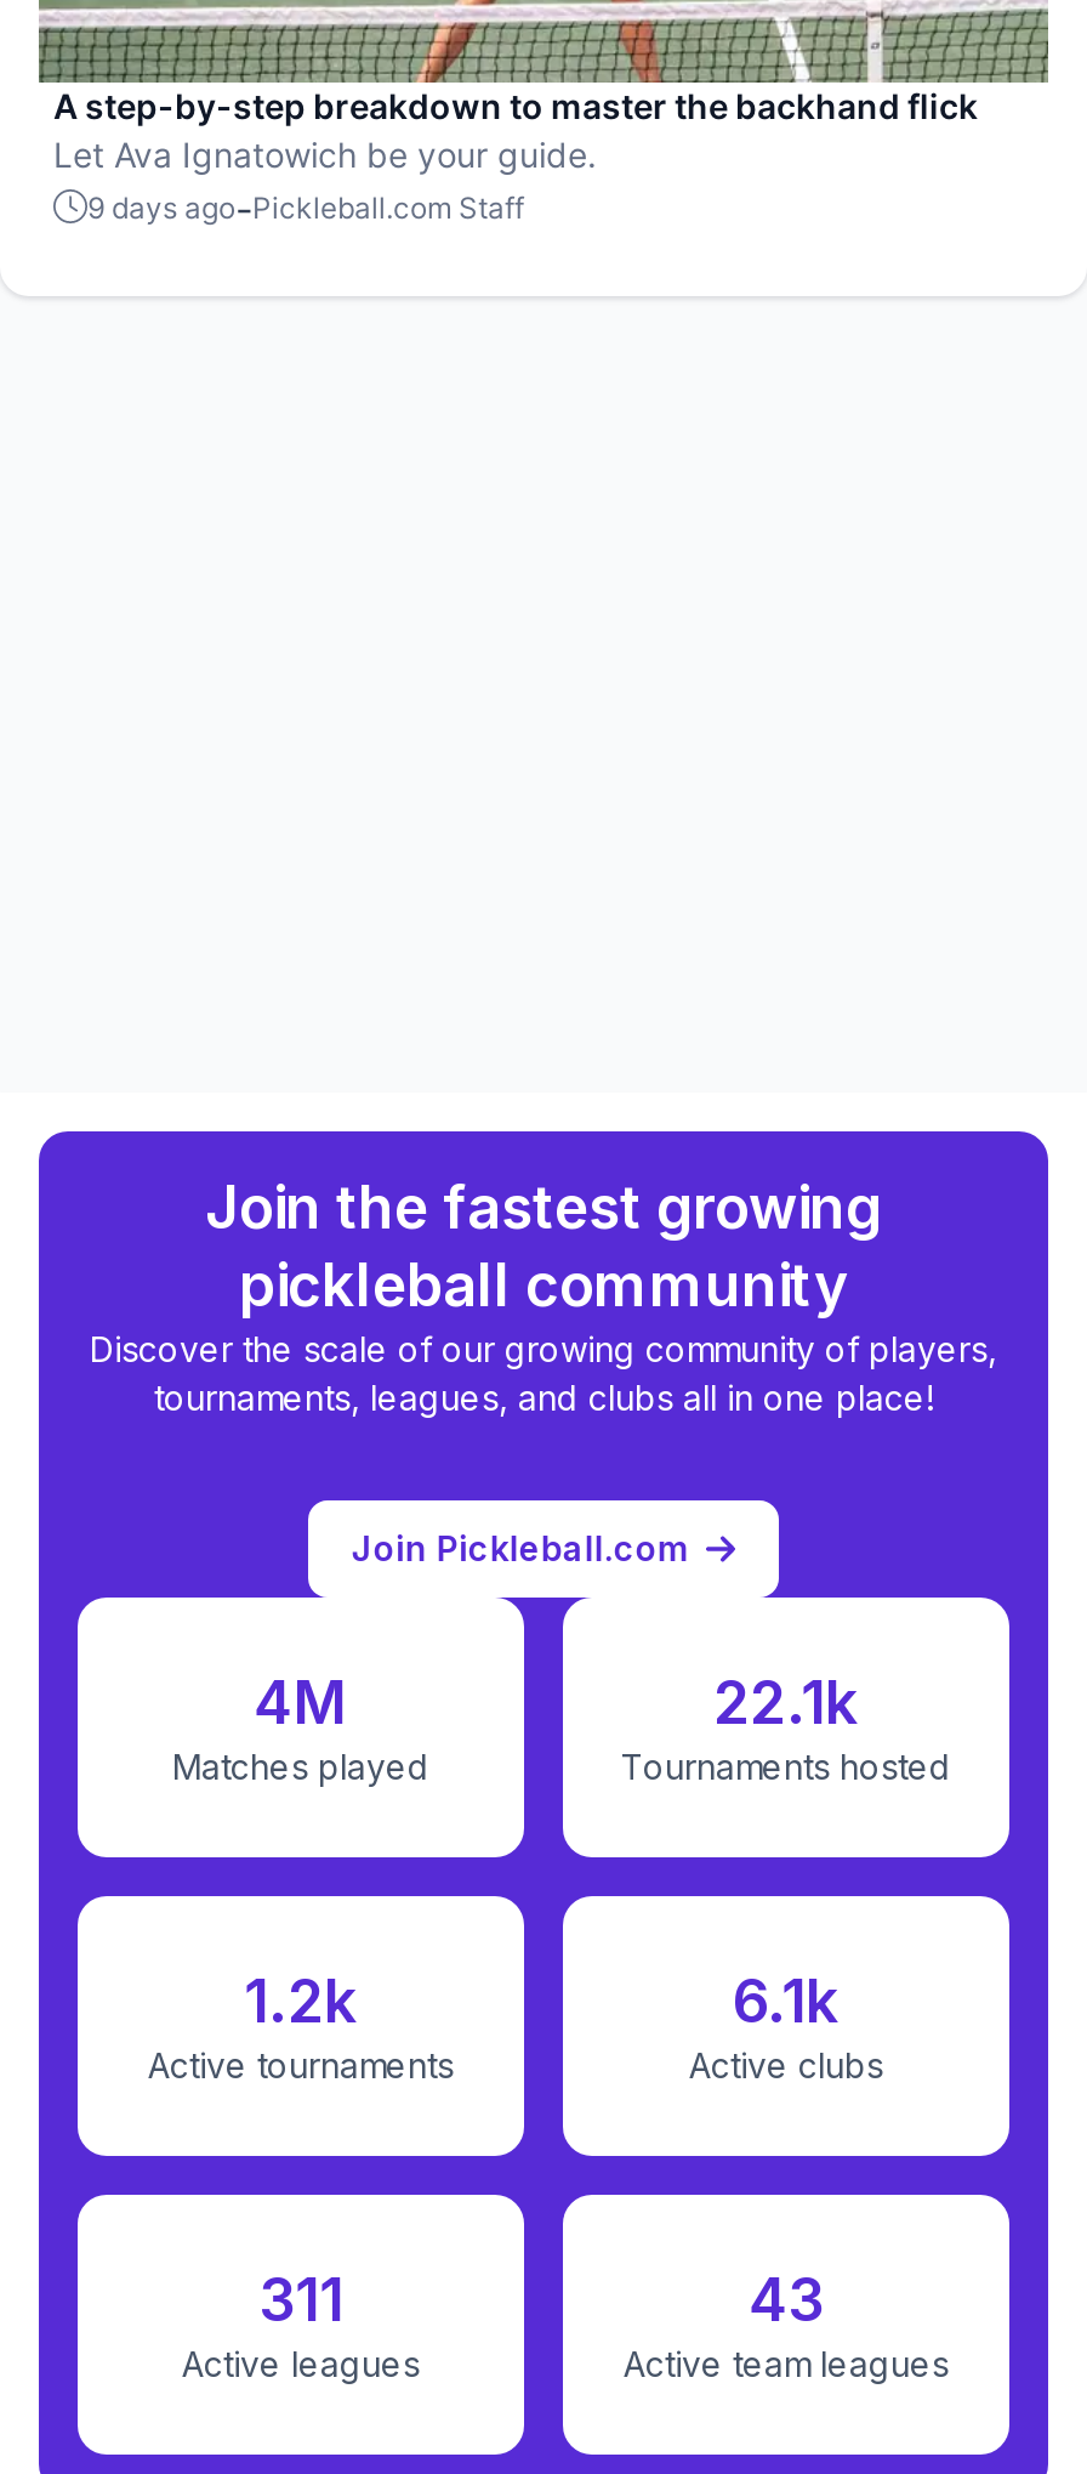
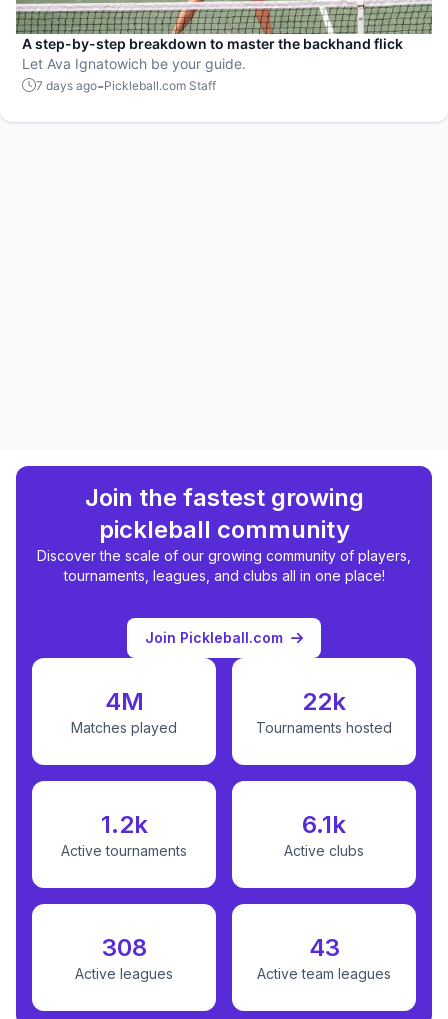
- 9 days ago-Pickleball.com Staff
+ 7 days ago-Pickleball.com Staff

- 22.1k
+ 22k

- 311
+ 308
